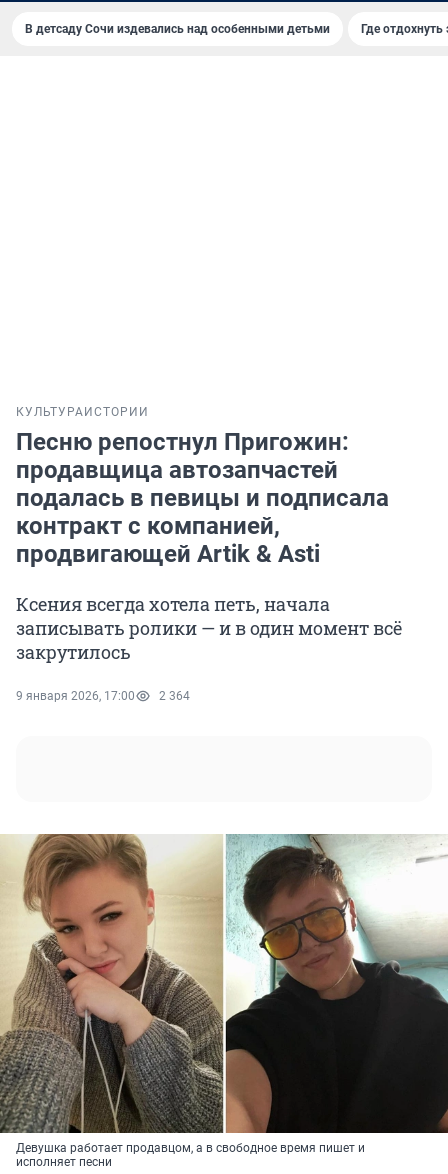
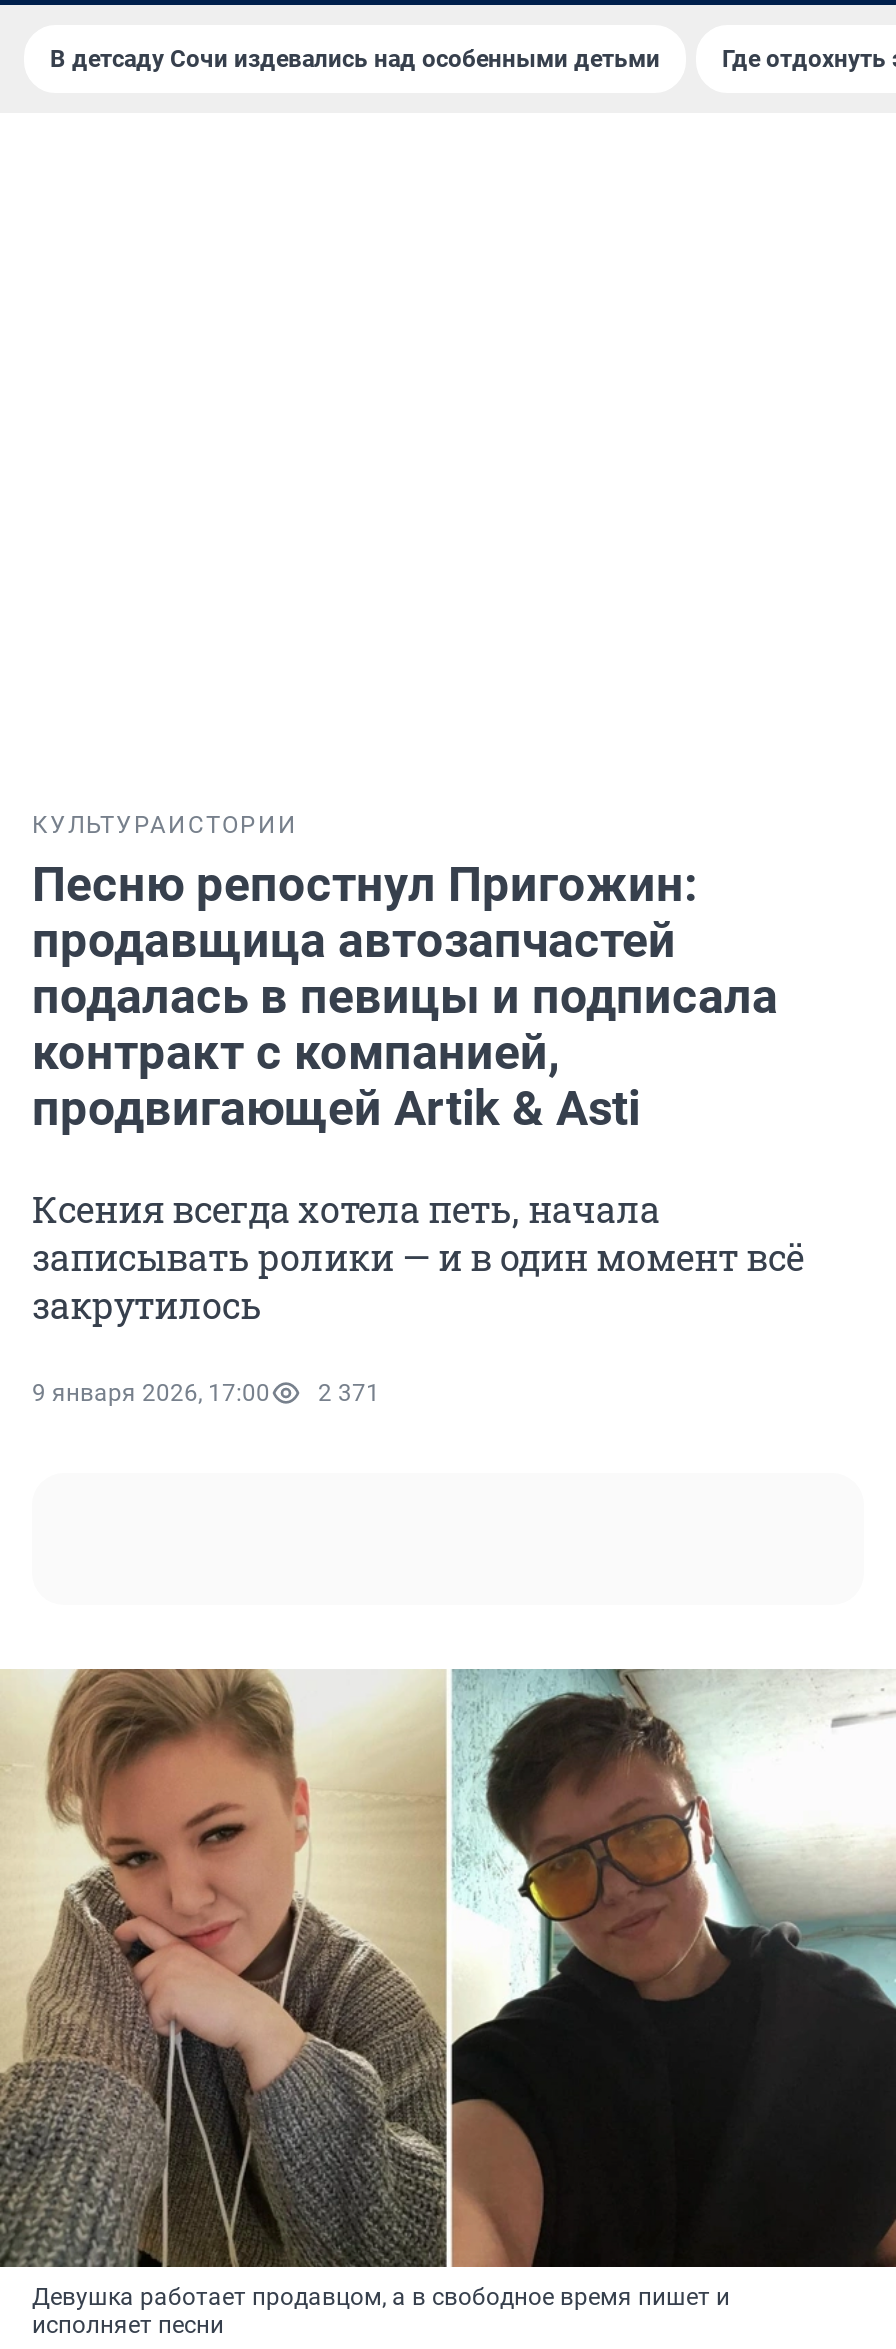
- 9 января 2026, 17:00 2 364
+ 9 января 2026, 17:00 2 371
